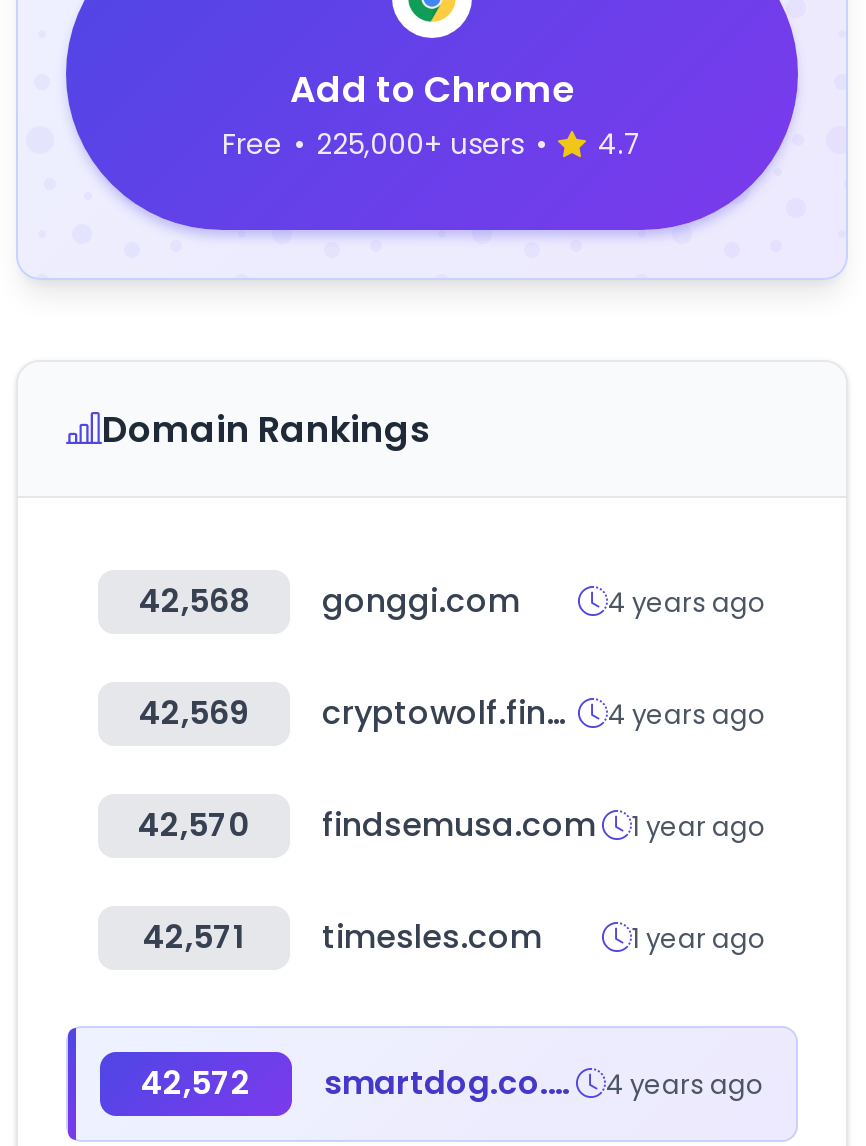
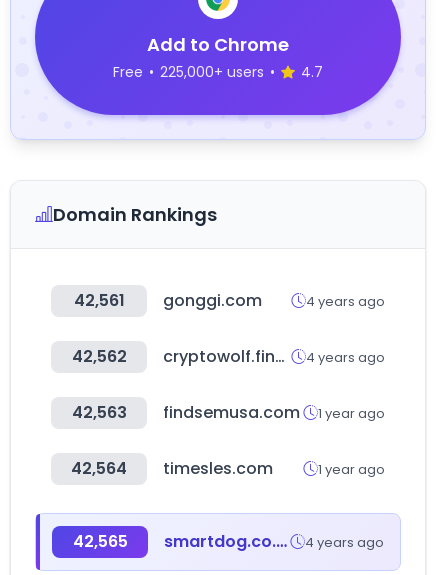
- 42,568 gonggi.com
+ 42,561 gonggi.com

- 42,569
+ 42,562

- 42,570 findsemusa.com 1 year ago
+ 42,563 findsemusa.com 1 year ago

- 42,571 timesles.com
+ 42,564 timesles.com

- 42,572
+ 42,565
